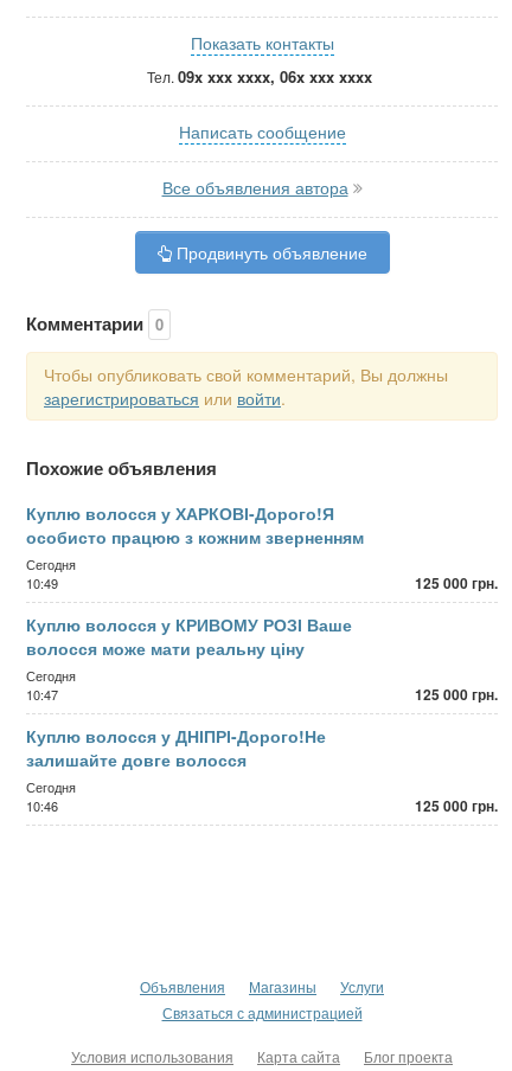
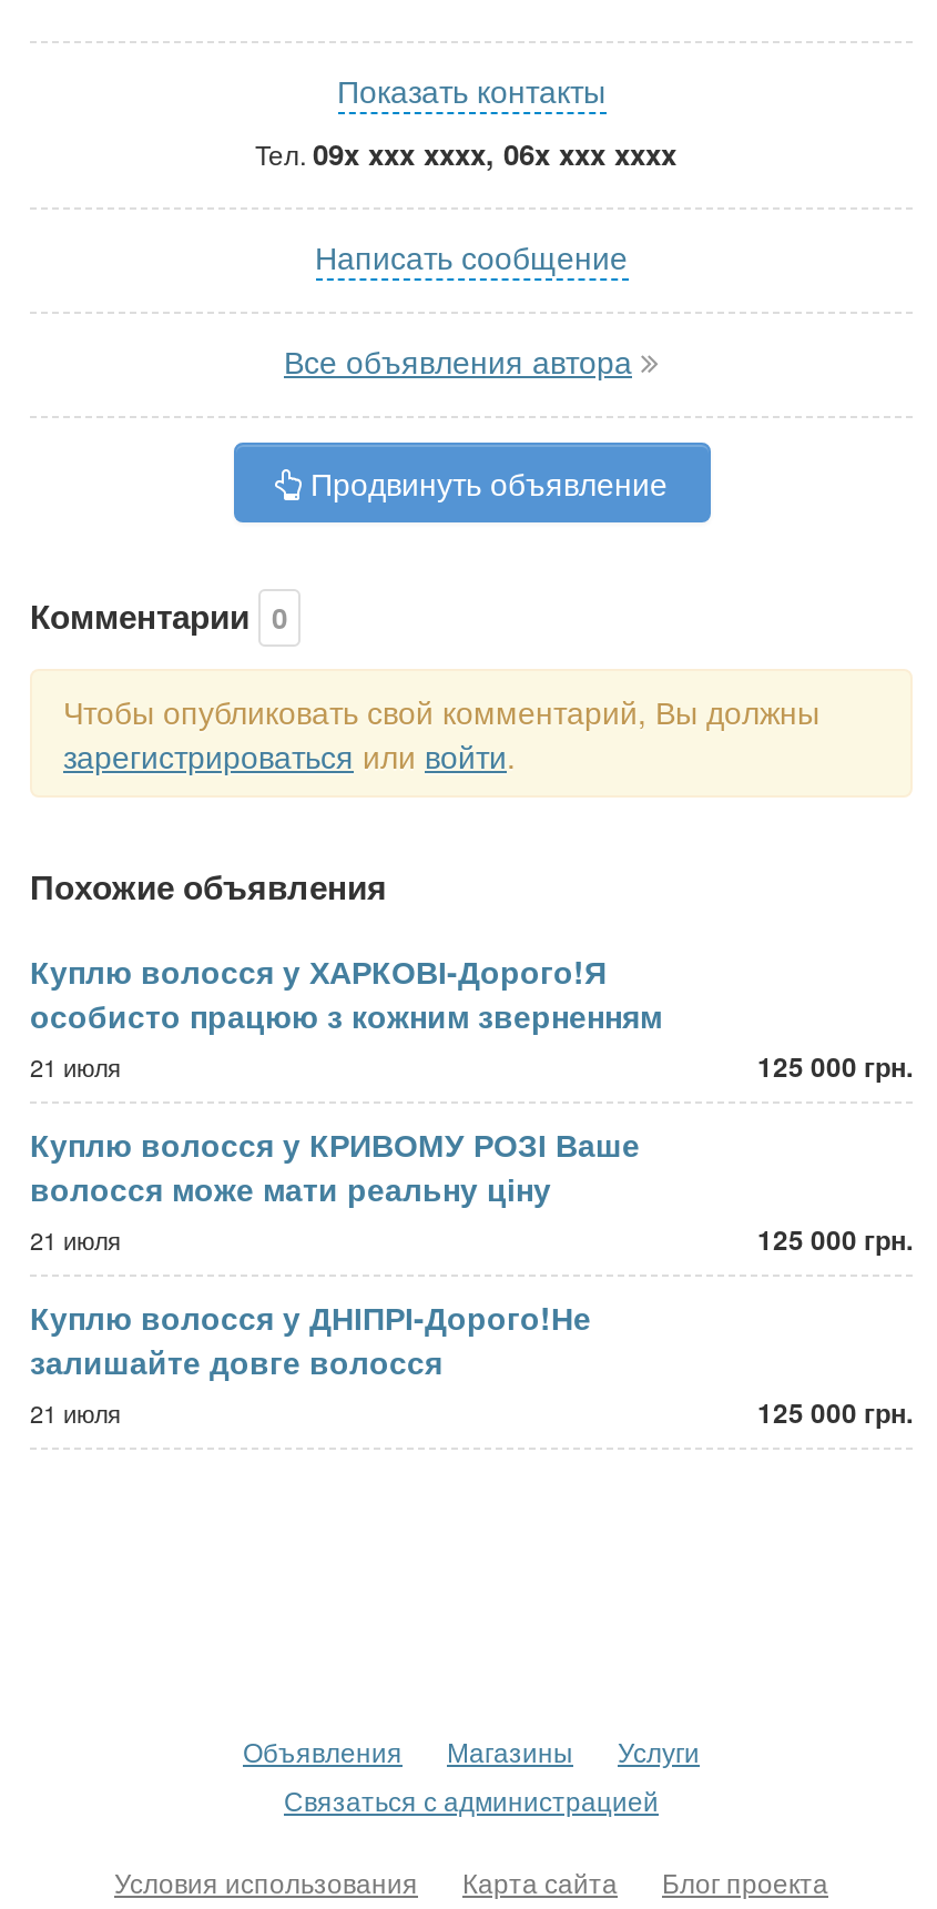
- Сегодня
- 10:49
+ 21 июля

- Сегодня
- 10:47
+ 21 июля

- Сегодня
- 10:46
+ 21 июля
